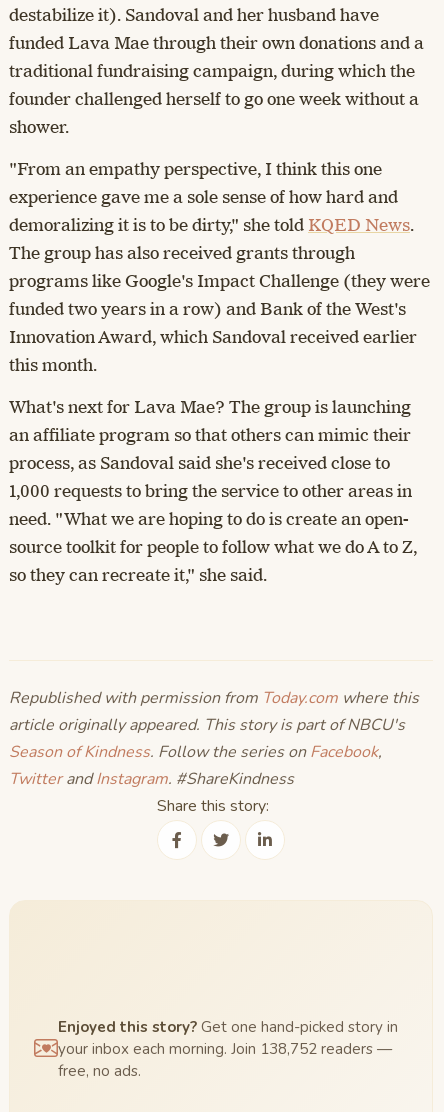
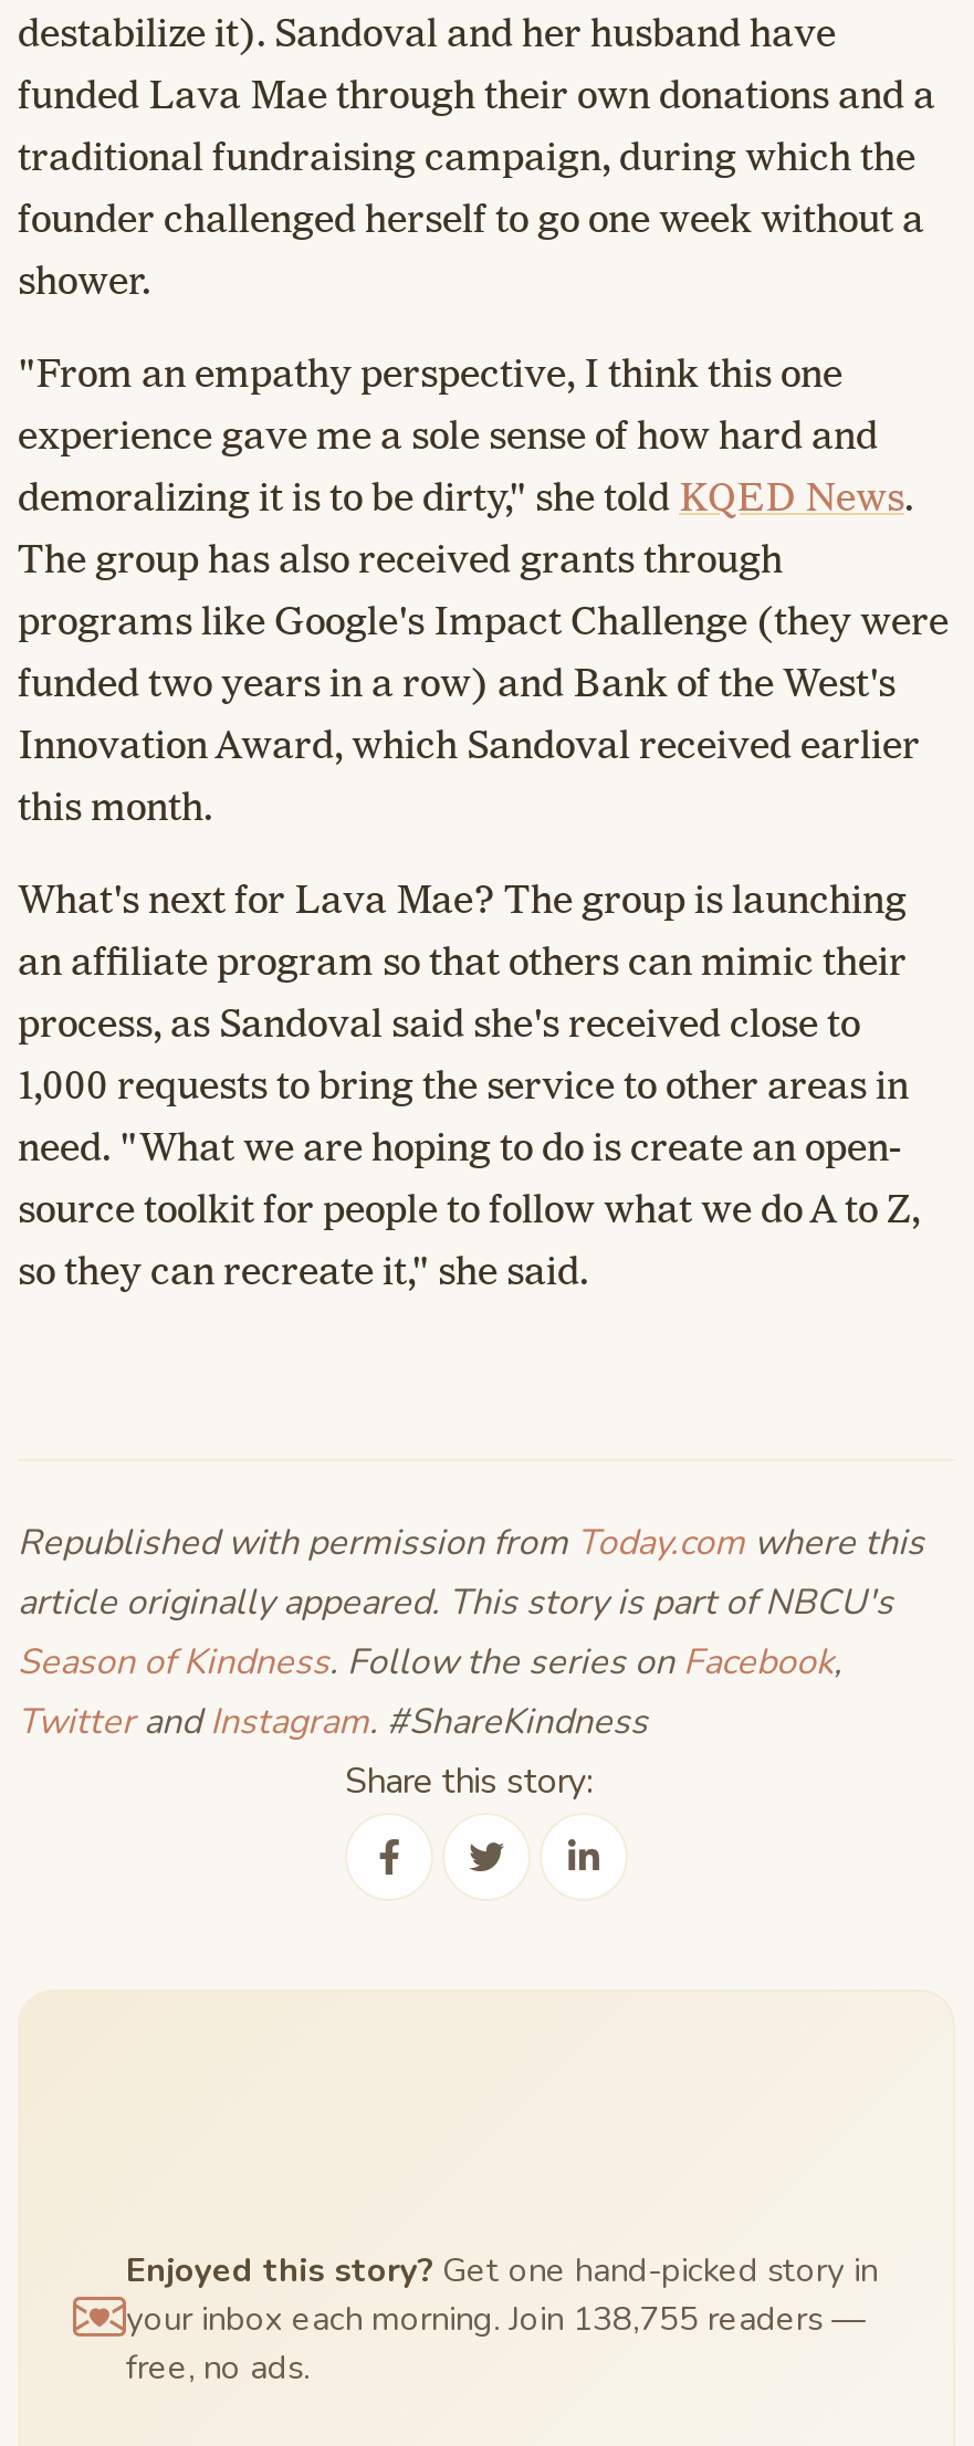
- your inbox each morning. Join 138,752 readers —
+ your inbox each morning. Join 138,755 readers —
